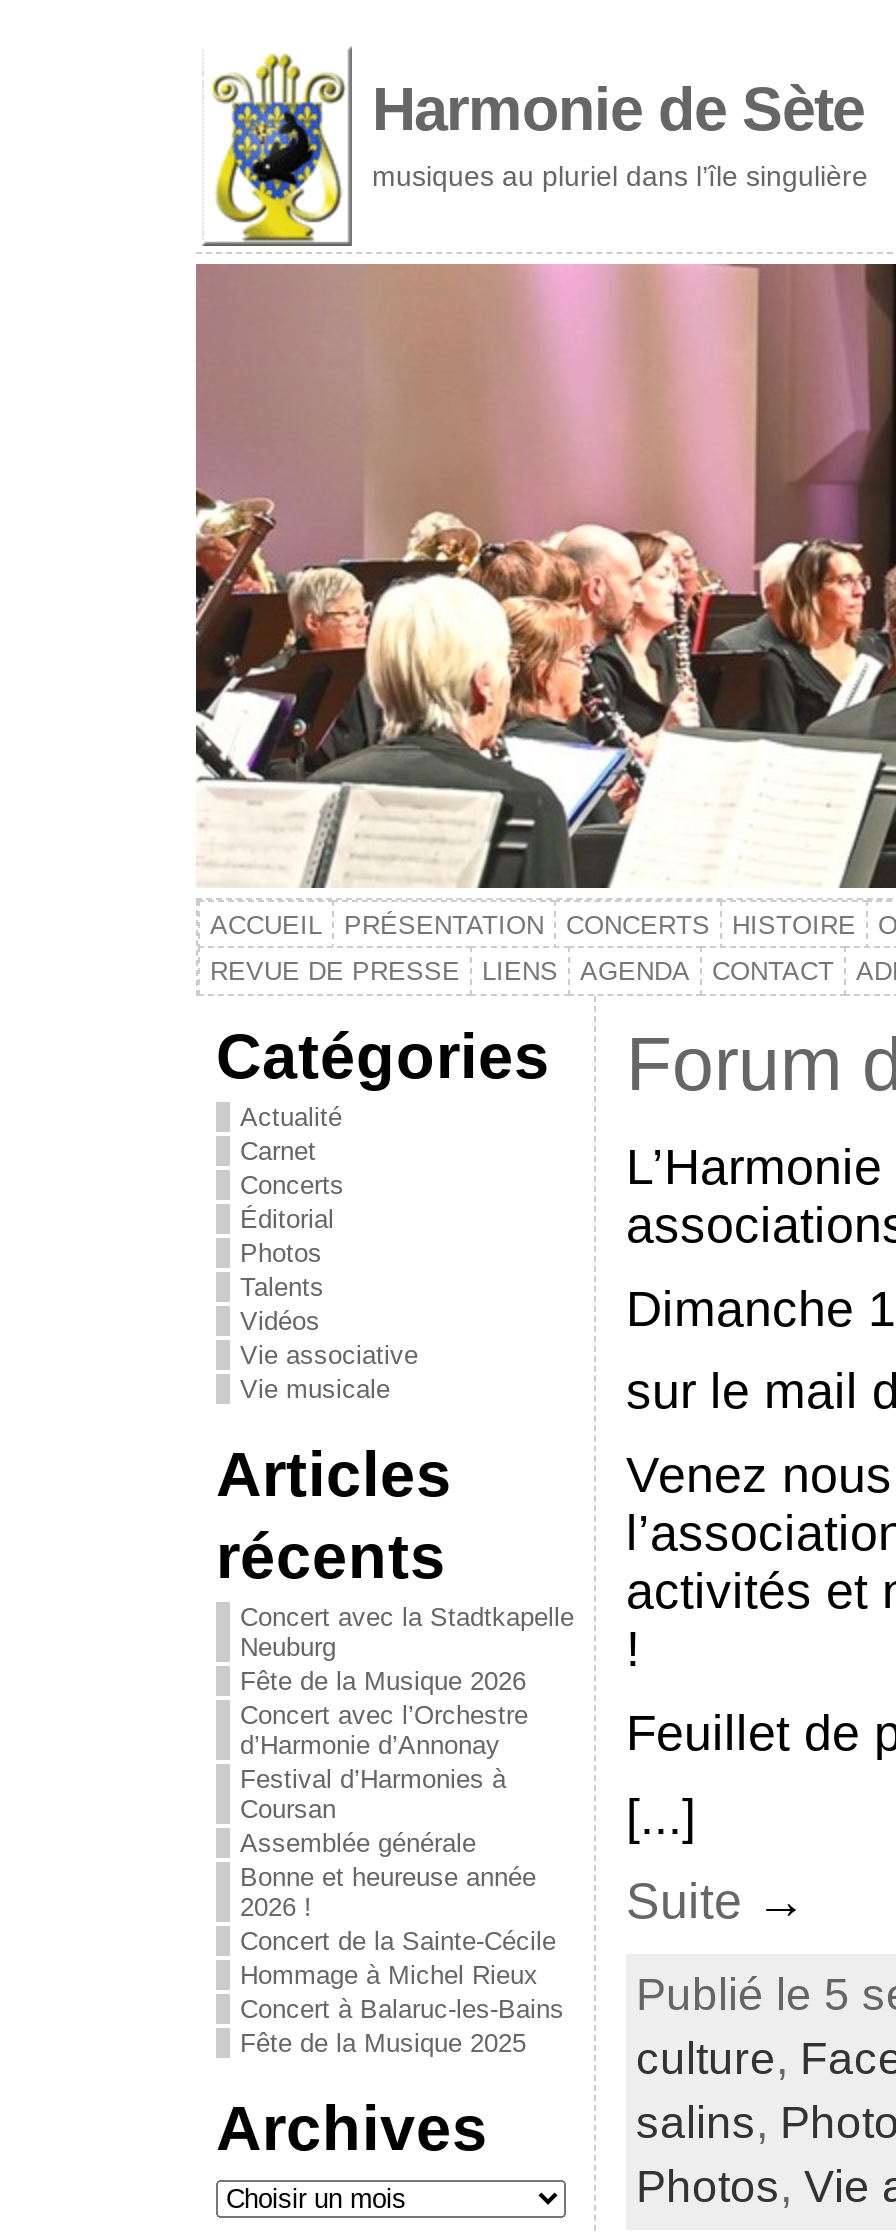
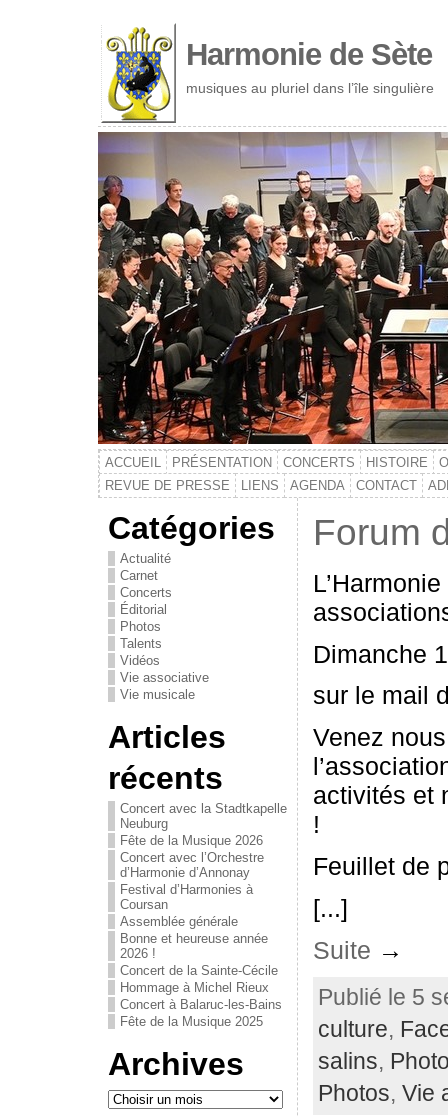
- [image]
+ [image]
